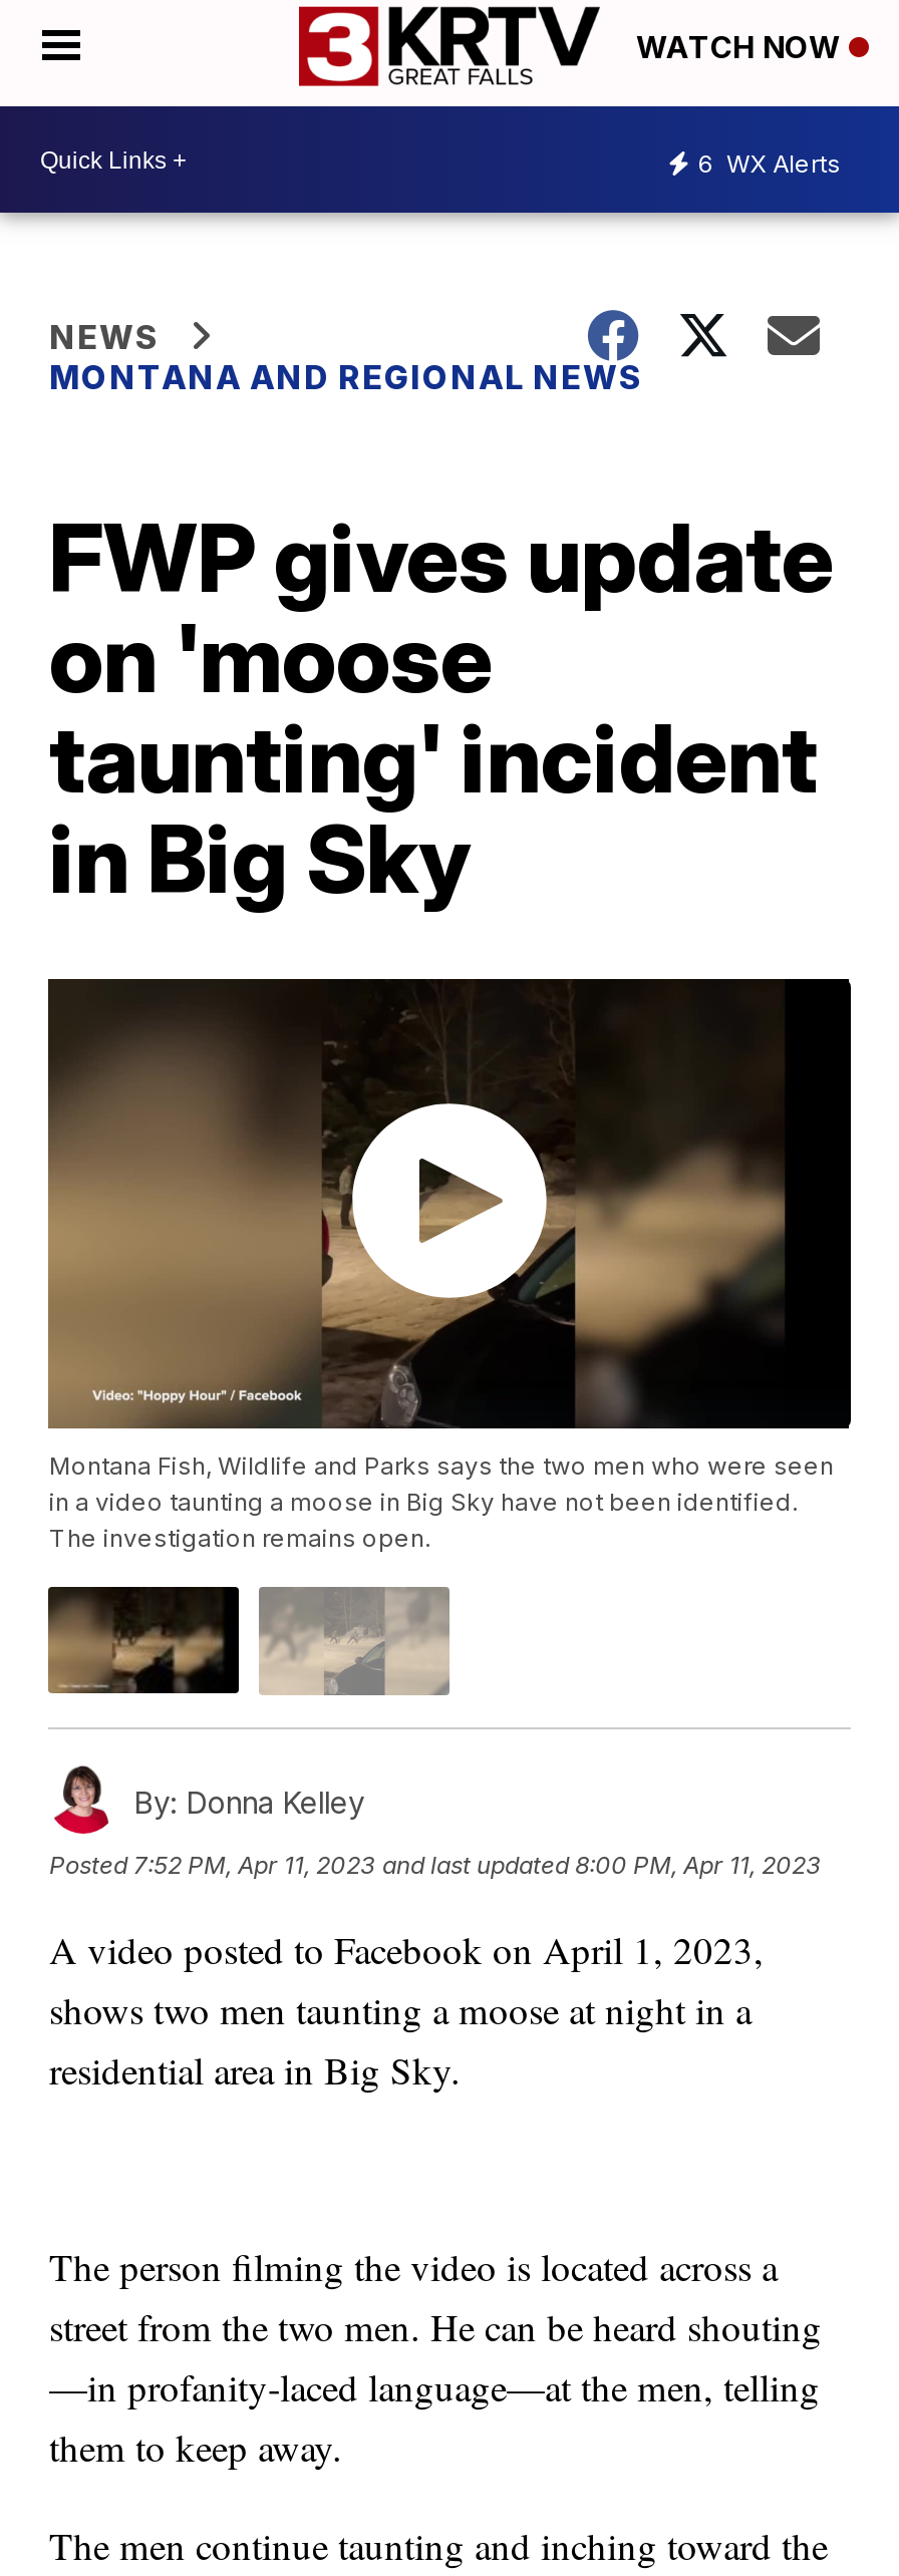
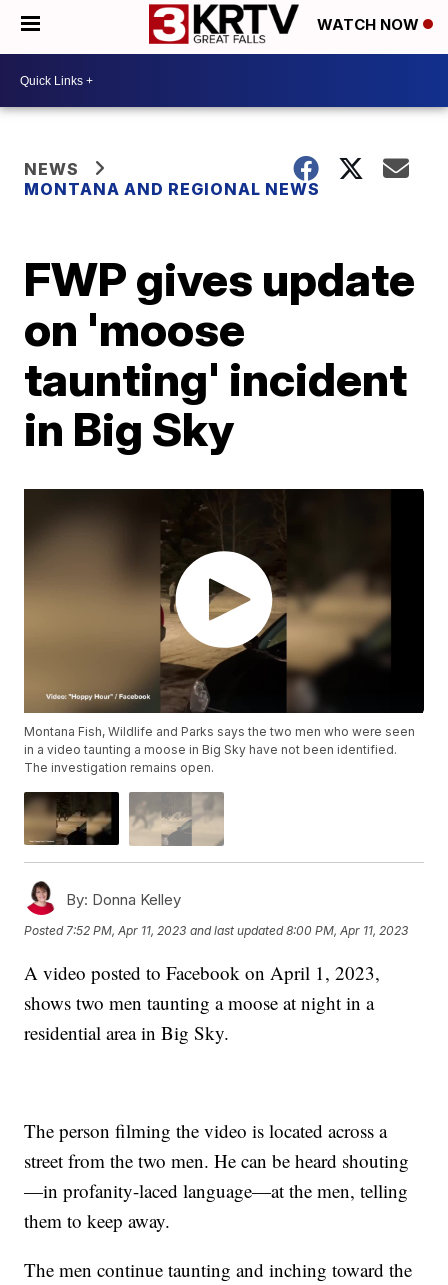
- 6 WX Alerts
